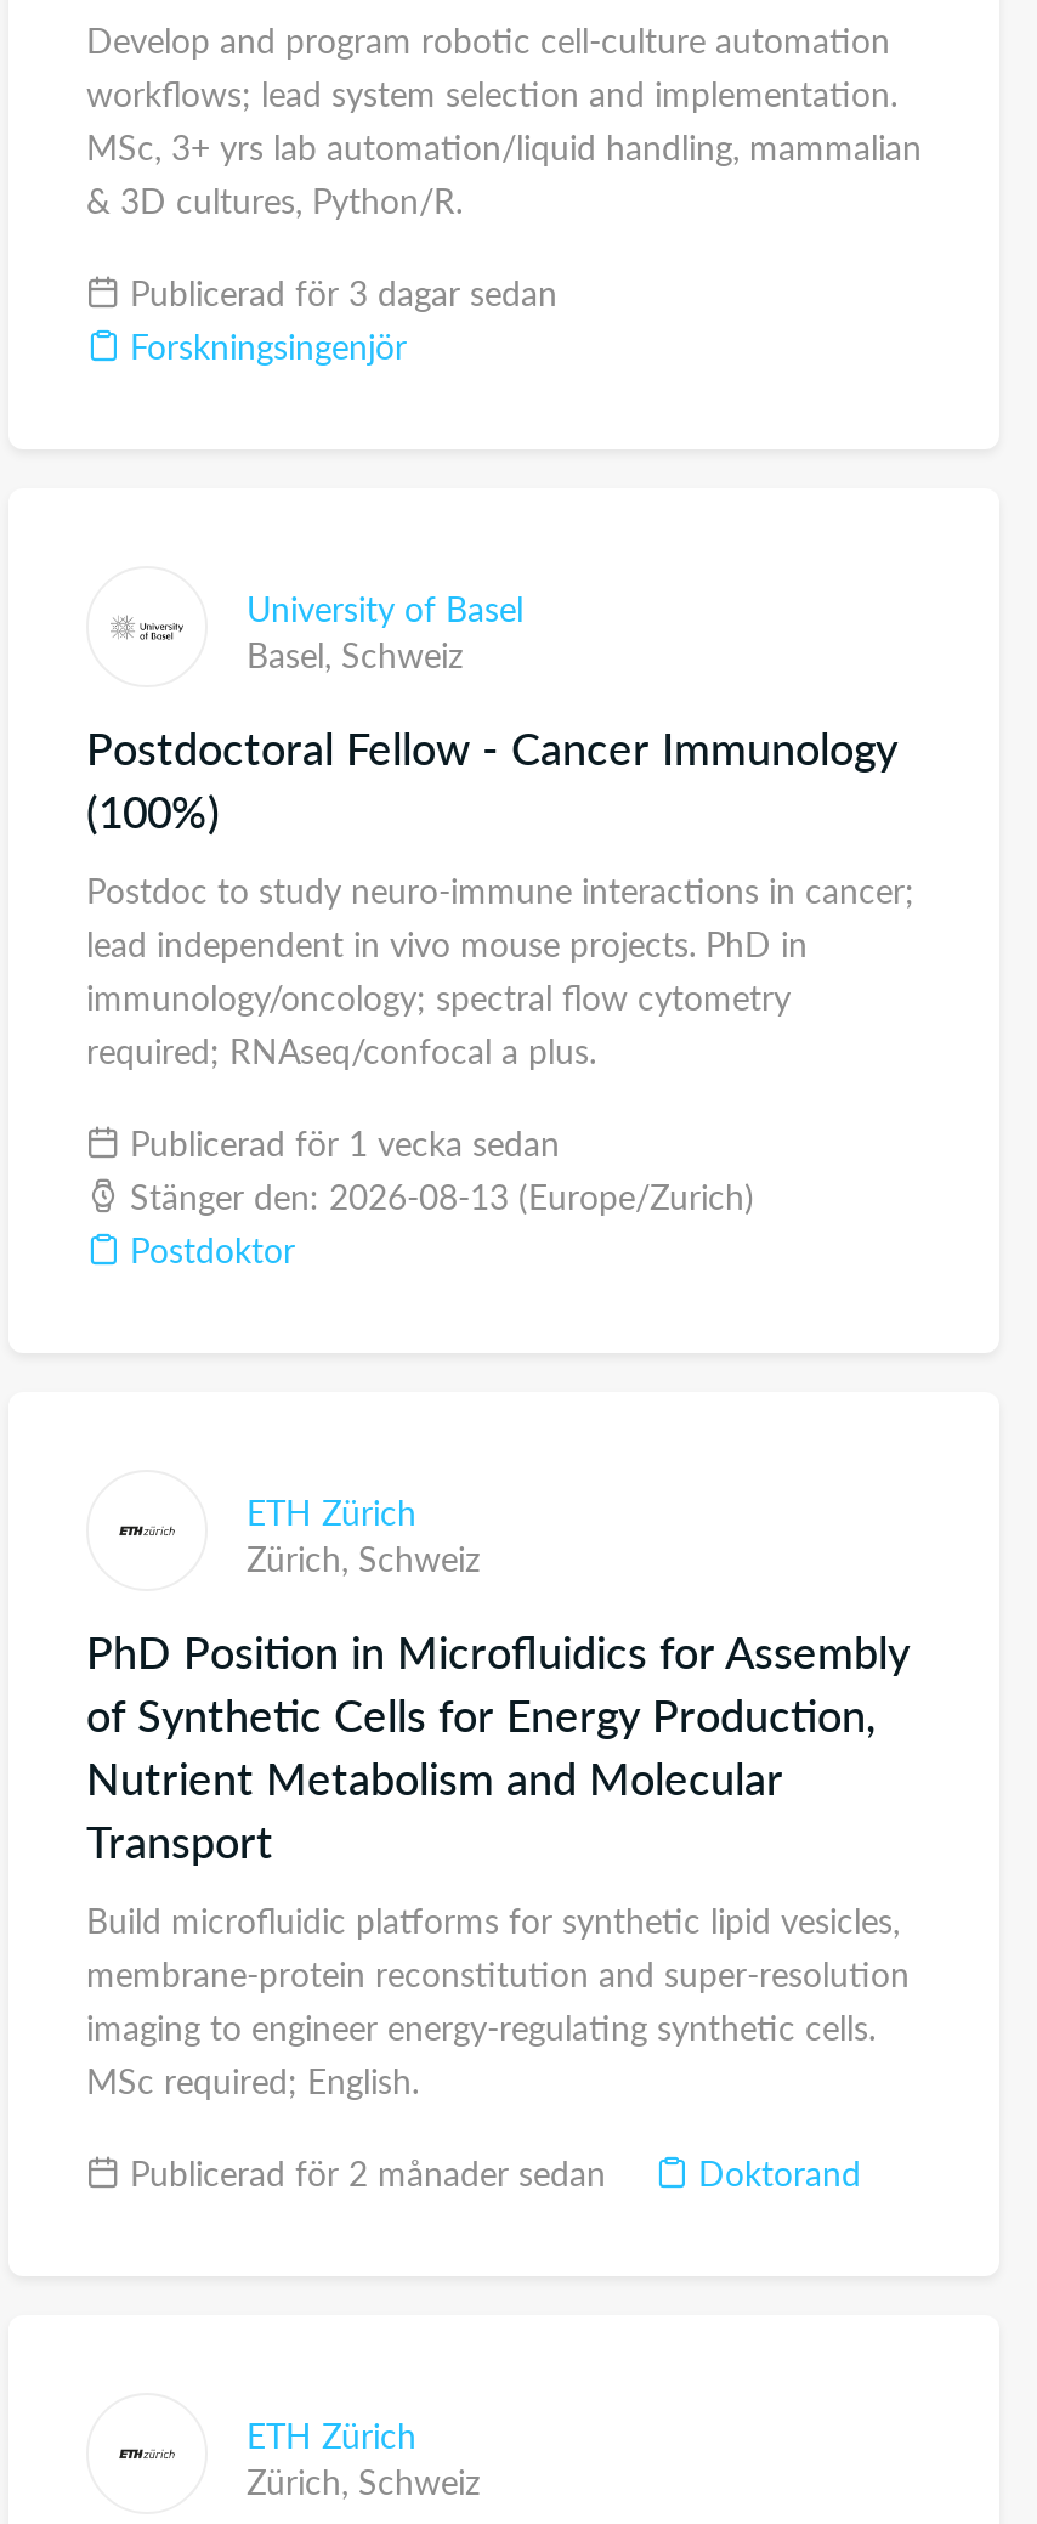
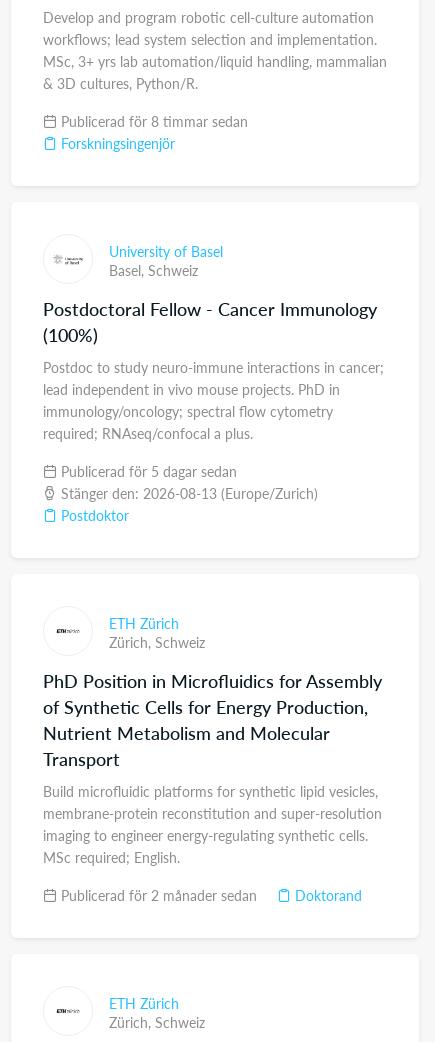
- Publicerad för 3 dagar sedan
+ Publicerad för 8 timmar sedan

- Publicerad för 1 vecka sedan
+ Publicerad för 5 dagar sedan
